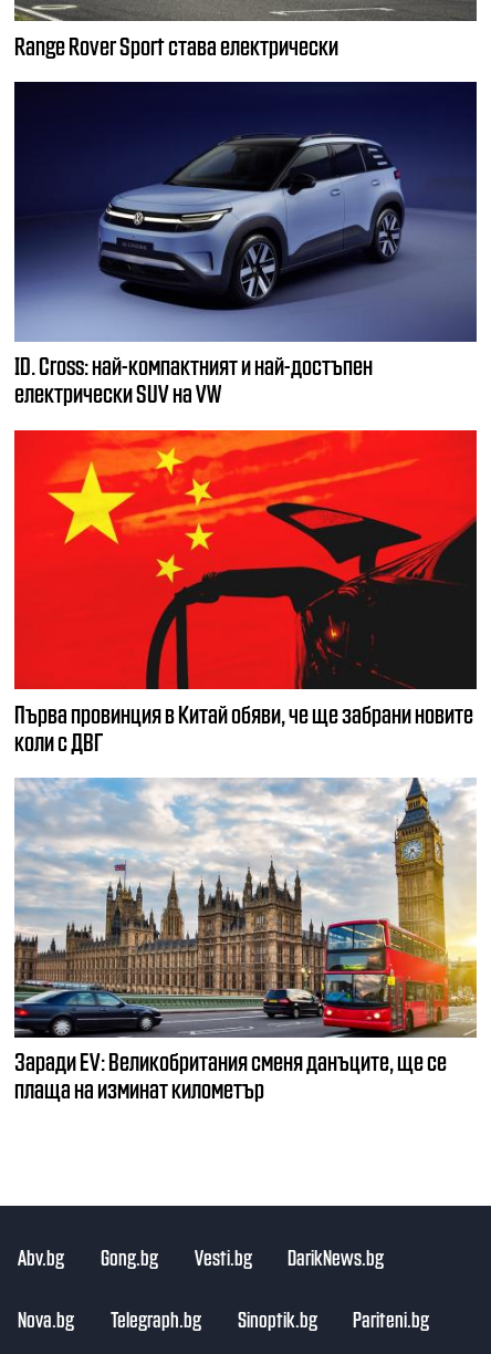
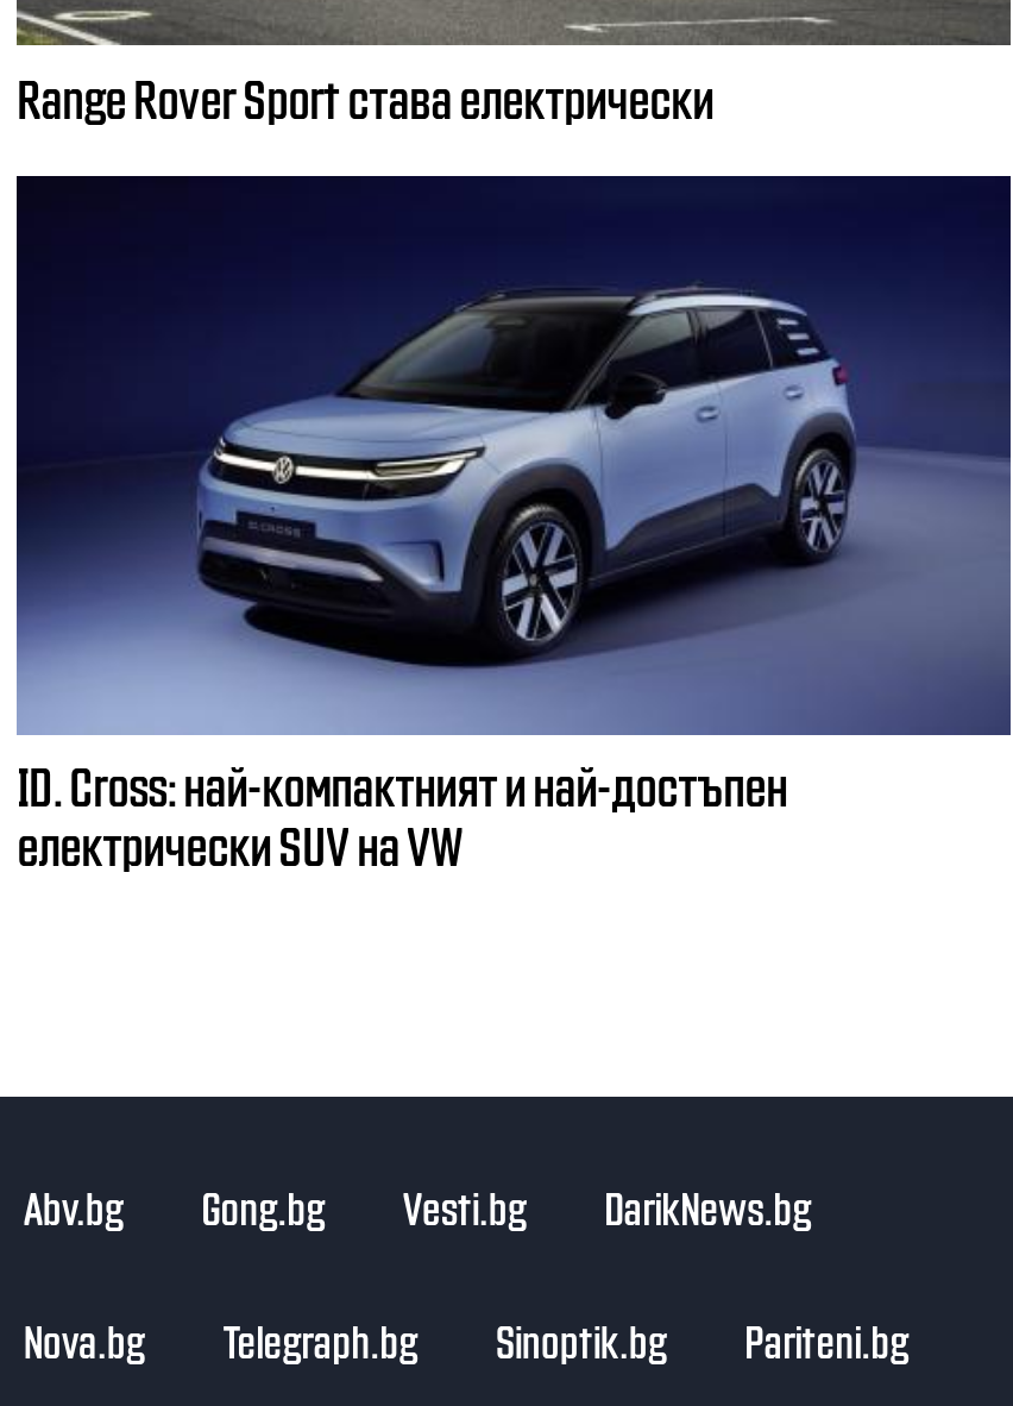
- [image]
- Първа провинция в Китай обяви, че ще забрани новите
- коли с ДВГ

- [image]
- Заради EV: Великобритания сменя данъците, ще се
- плаща на изминат километър
